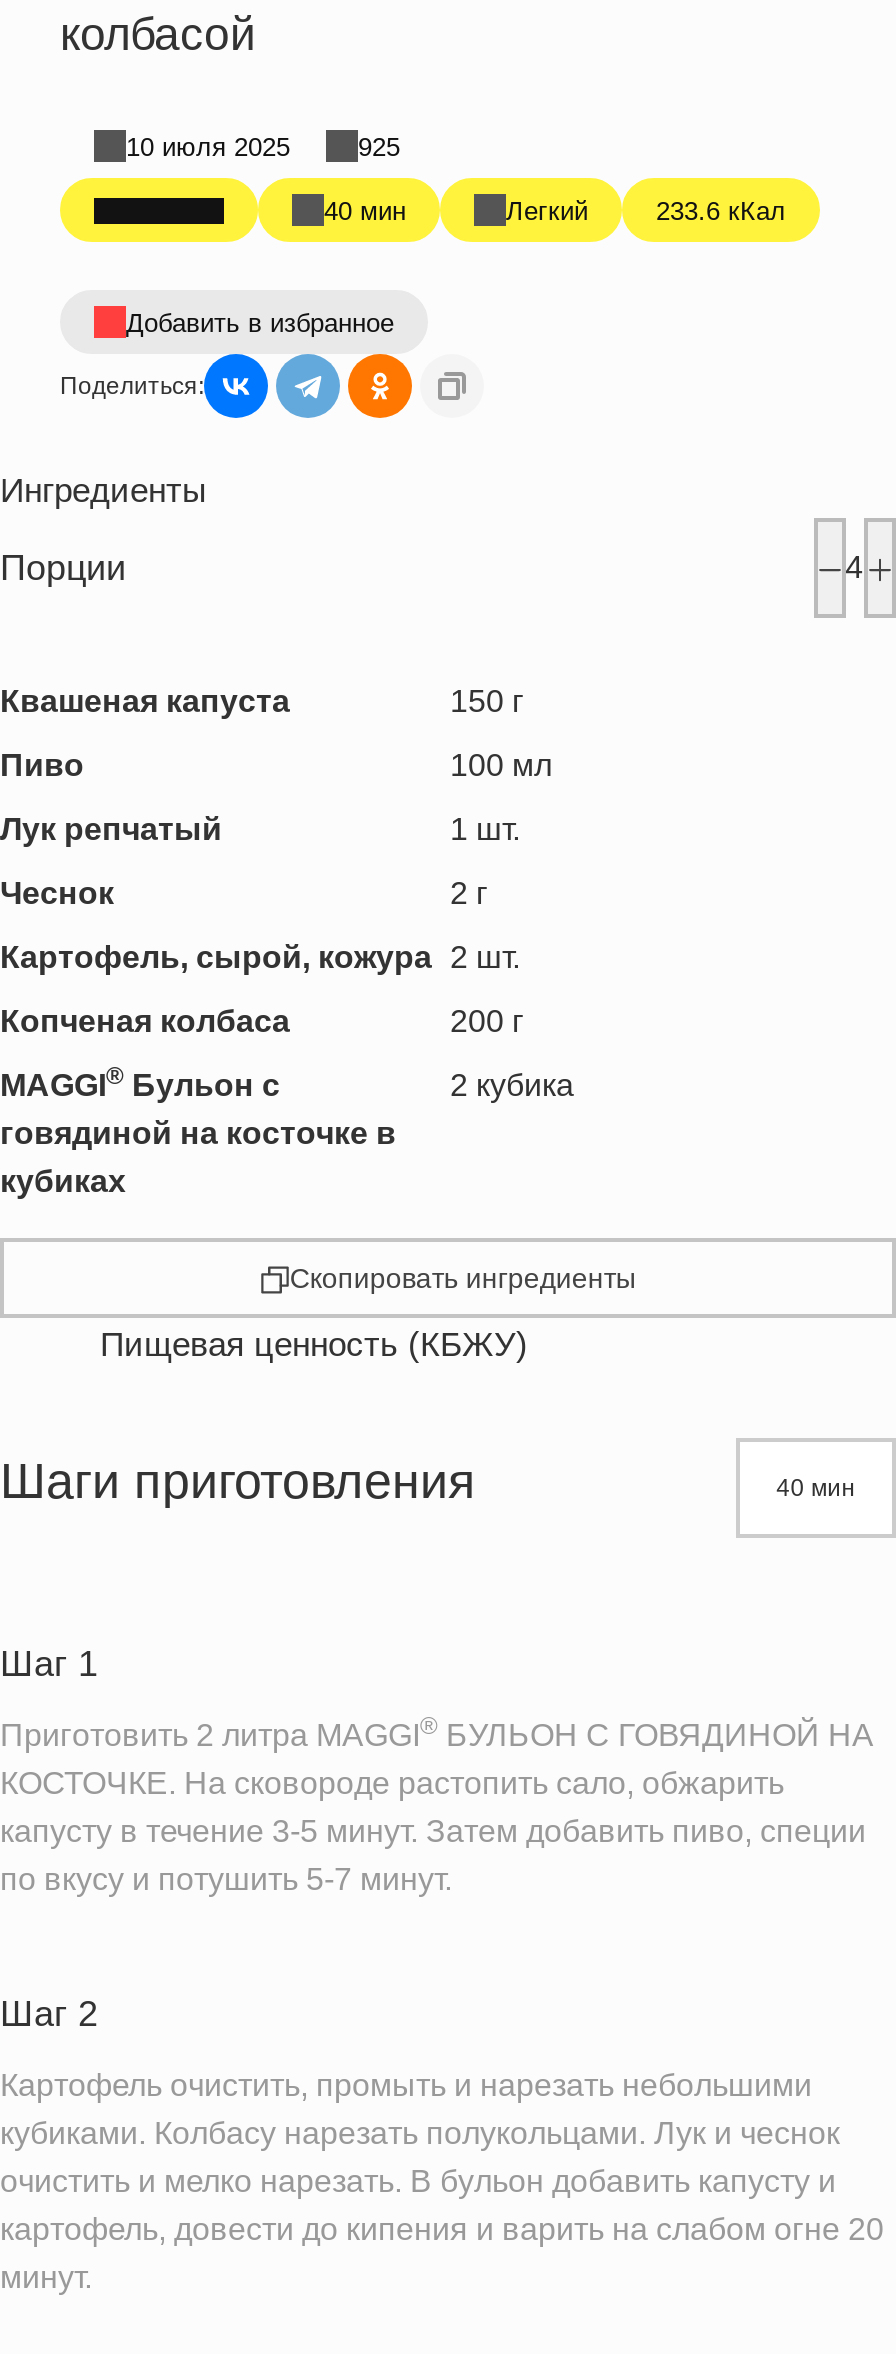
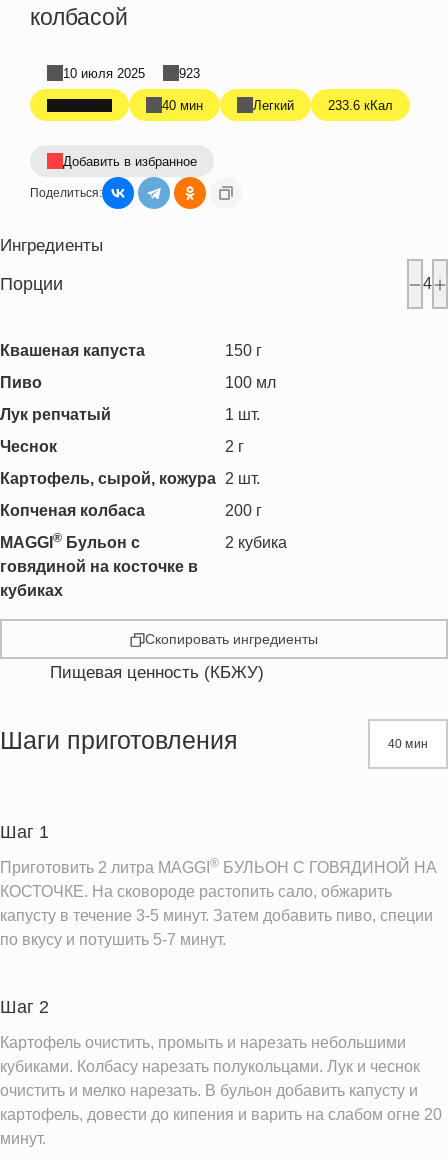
- 925
+ 923
